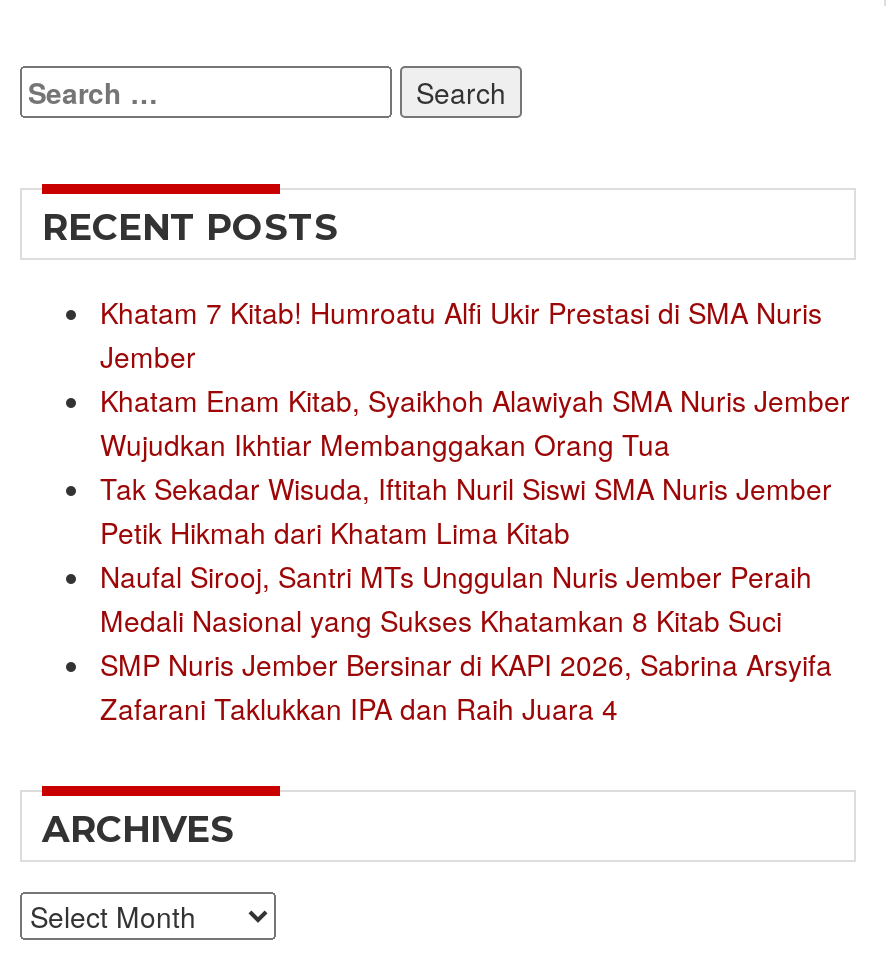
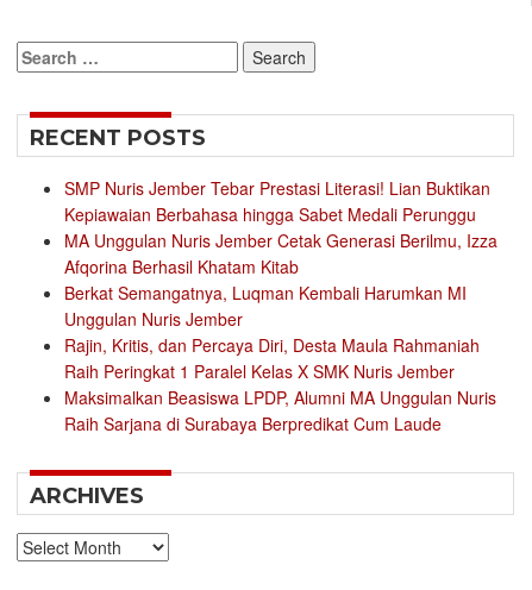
- Khatam 7 Kitab! Humroatu Alfi Ukir Prestasi di SMA Nuris
- Jember
- Khatam Enam Kitab, Syaikhoh Alawiyah SMA Nuris Jember
- Wujudkan Ikhtiar Membanggakan Orang Tua
- Tak Sekadar Wisuda, Iftitah Nuril Siswi SMA Nuris Jember
- Petik Hikmah dari Khatam Lima Kitab
- Naufal Sirooj, Santri MTs Unggulan Nuris Jember Peraih
- Medali Nasional yang Sukses Khatamkan 8 Kitab Suci
- SMP Nuris Jember Bersinar di KAPI 2026, Sabrina Arsyifa
- Zafarani Taklukkan IPA dan Raih Juara 4
+ SMP Nuris Jember Tebar Prestasi Literasi! Lian Buktikan
+ Kepiawaian Berbahasa hingga Sabet Medali Perunggu
+ MA Unggulan Nuris Jember Cetak Generasi Berilmu, Izza
+ Afqorina Berhasil Khatam Kitab
+ Berkat Semangatnya, Luqman Kembali Harumkan MI
+ Unggulan Nuris Jember
+ Rajin, Kritis, dan Percaya Diri, Desta Maula Rahmaniah
+ Raih Peringkat 1 Paralel Kelas X SMK Nuris Jember
+ Maksimalkan Beasiswa LPDP, Alumni MA Unggulan Nuris
+ Raih Sarjana di Surabaya Berpredikat Cum Laude
